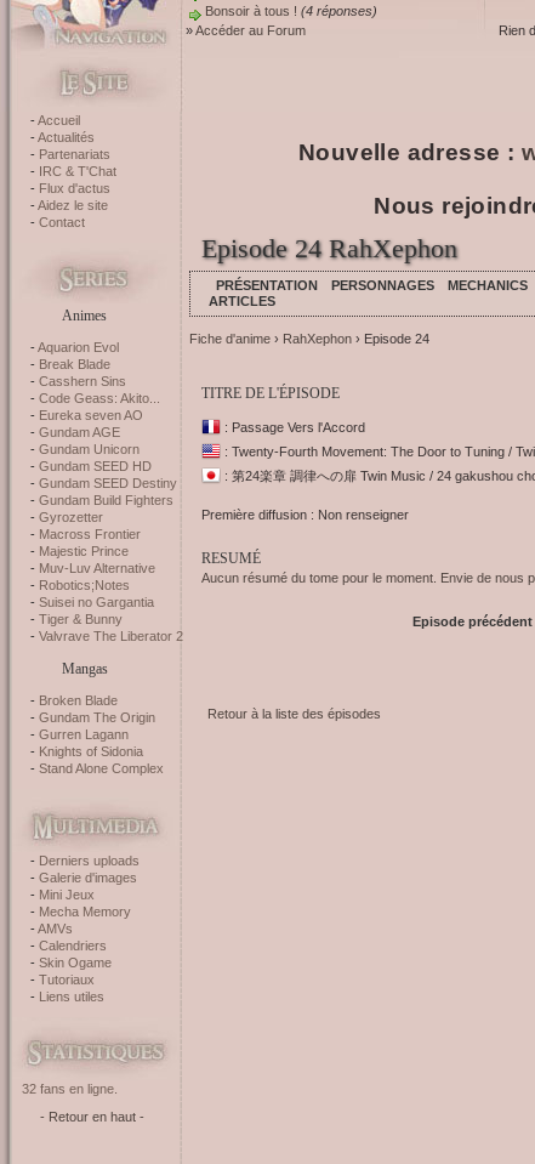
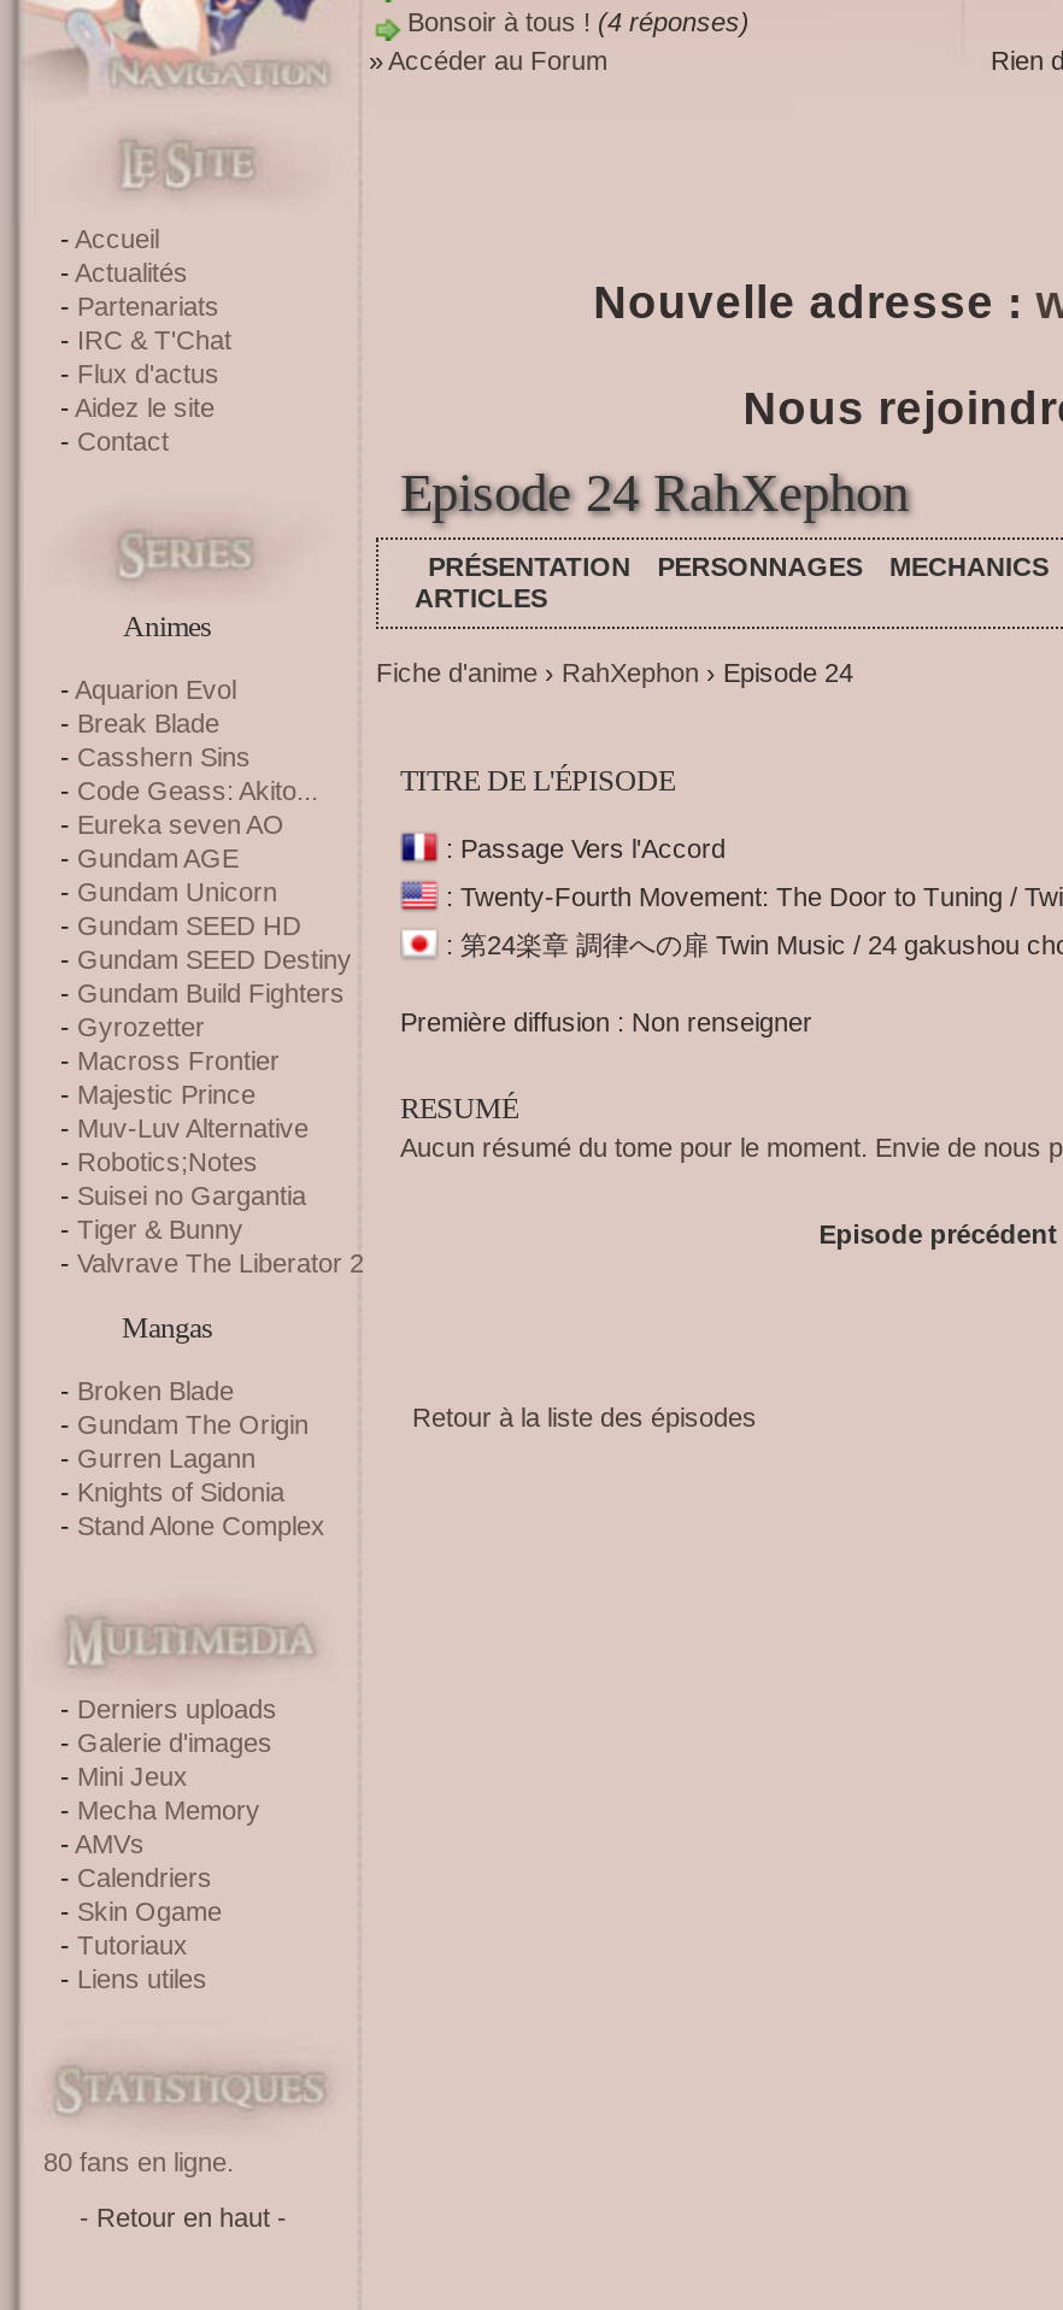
- 32 fans en ligne.
+ 80 fans en ligne.
